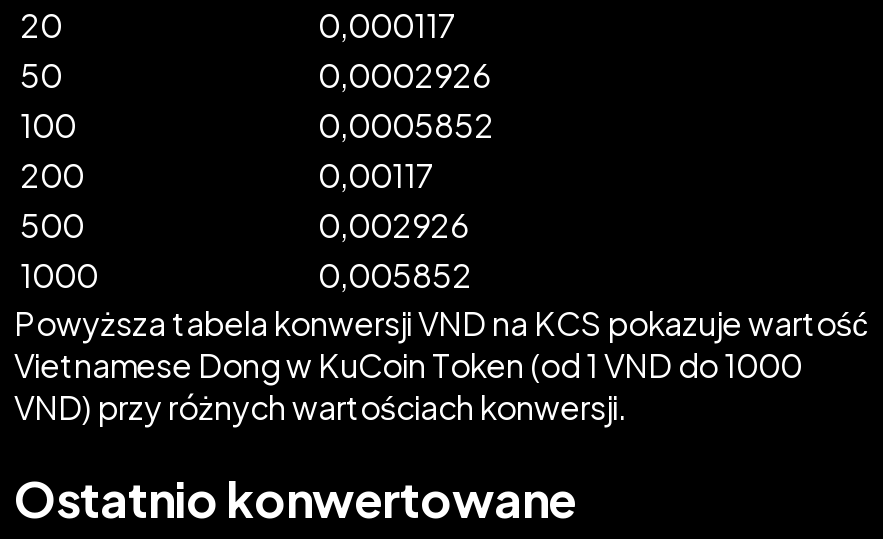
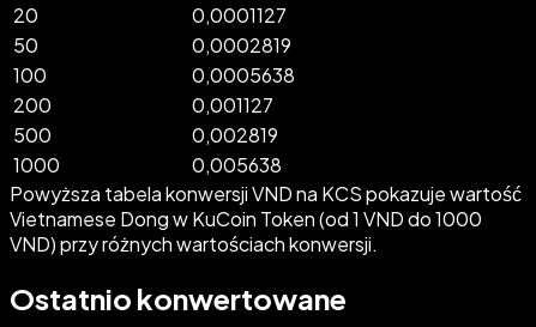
- 0,000117
+ 0,0001127

- 0,0002926
+ 0,0002819

- 0,0005852
+ 0,0005638

- 0,00117
+ 0,001127

- 0,002926
+ 0,002819

- 0,005852
+ 0,005638
